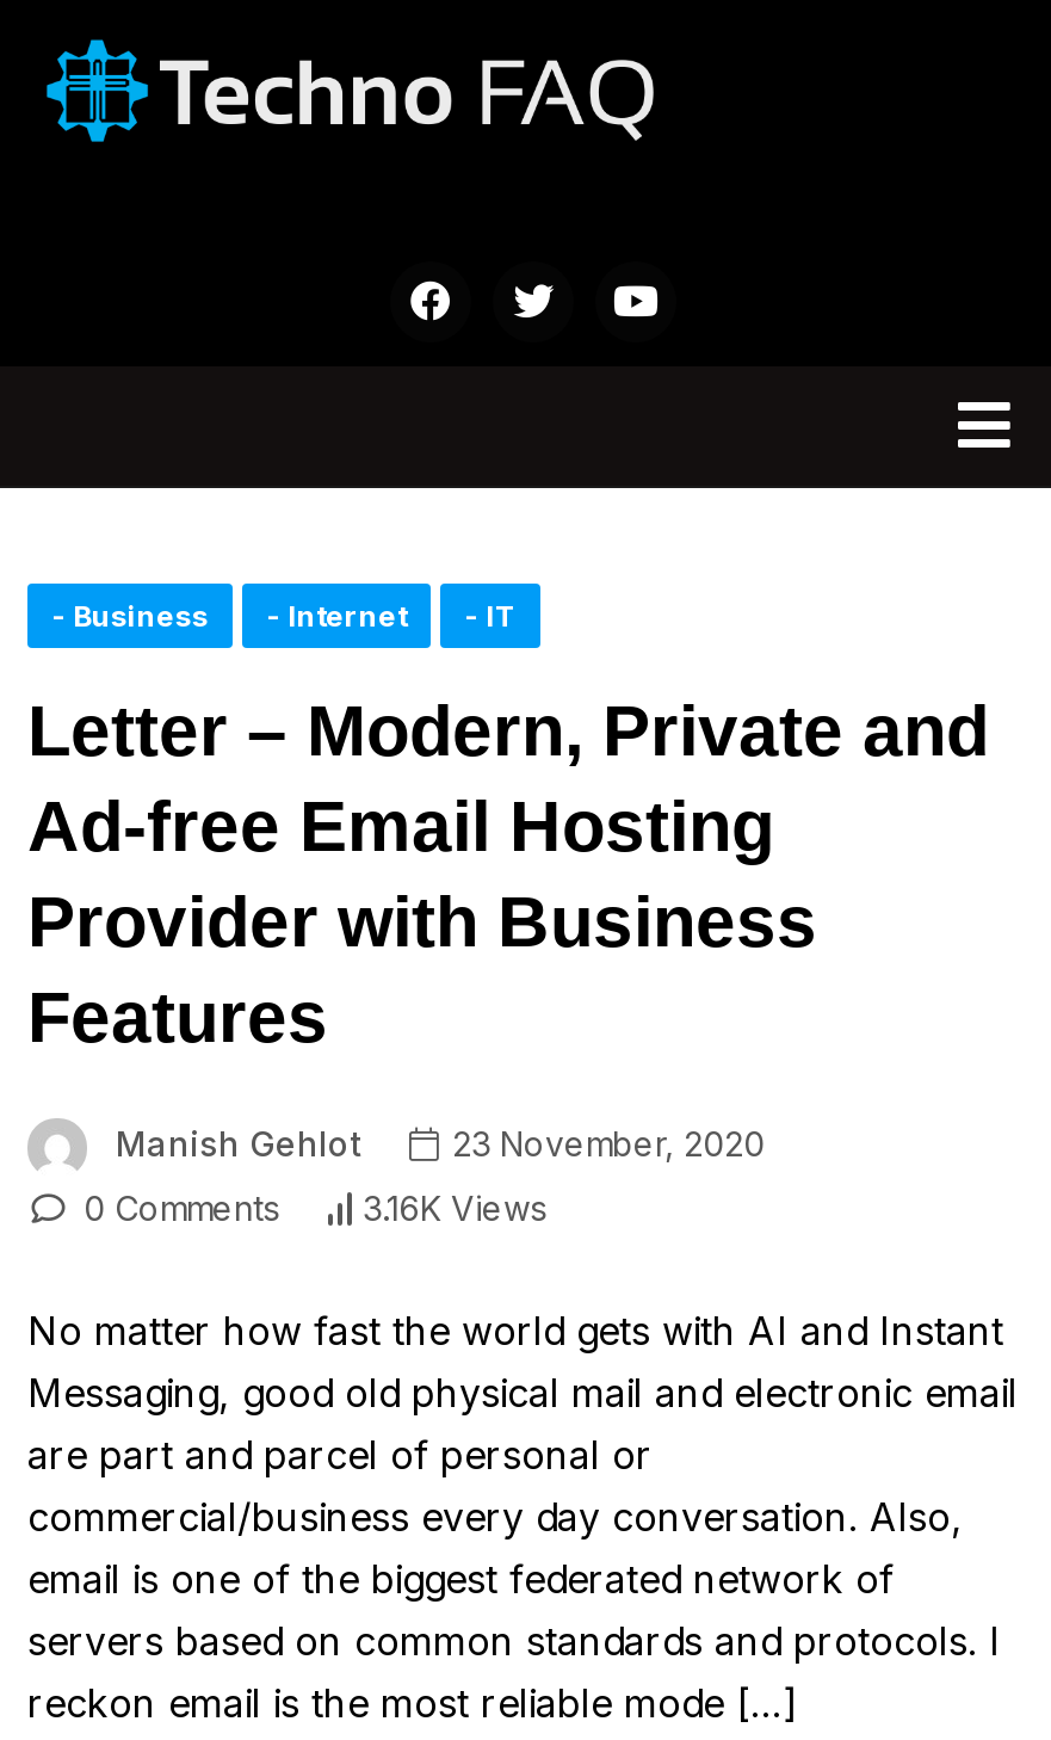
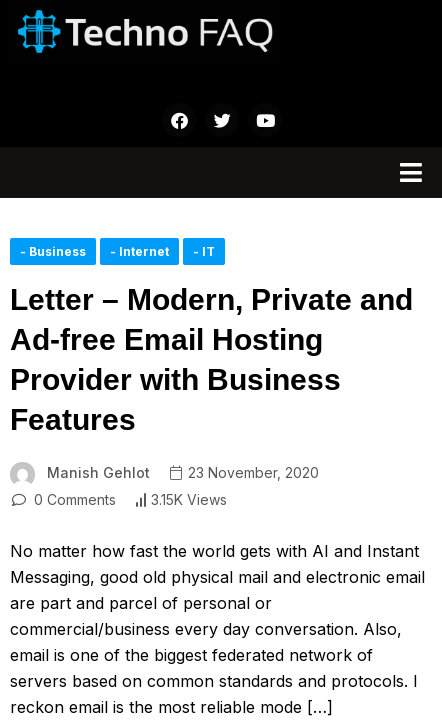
- 3.16K Views
+ 3.15K Views
